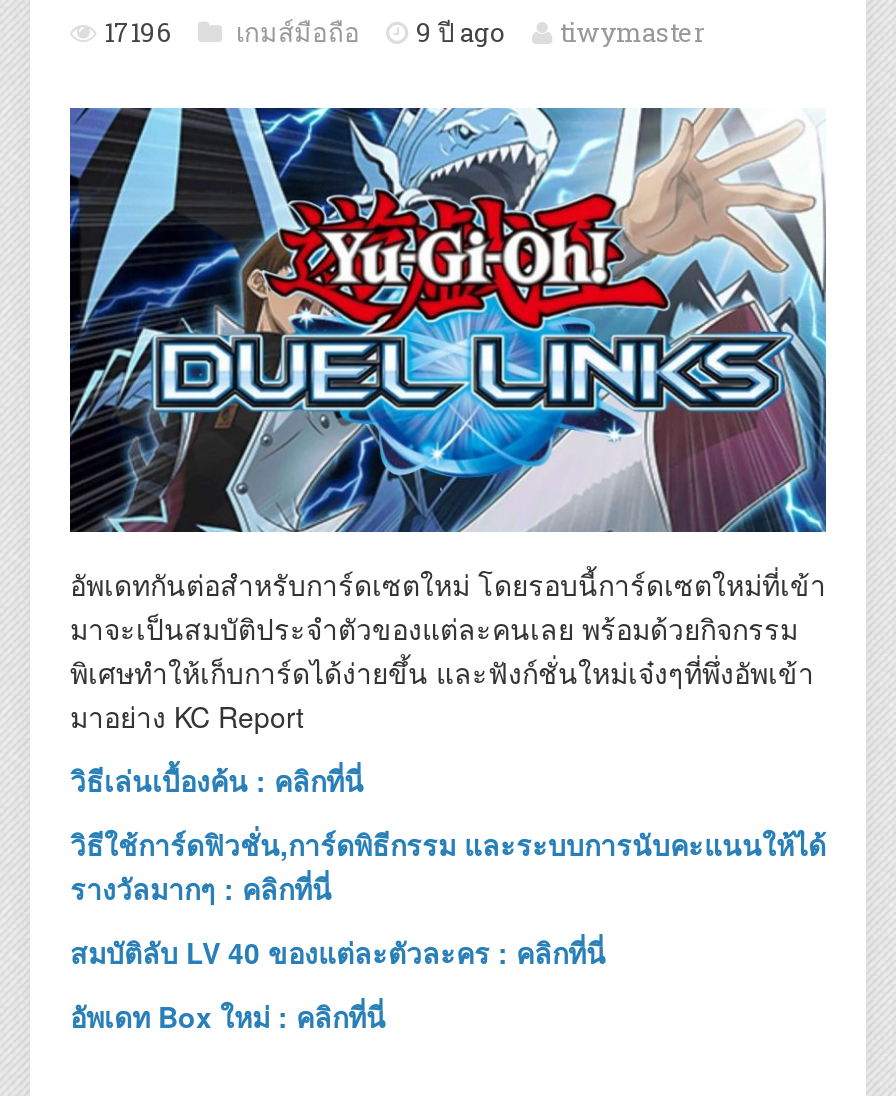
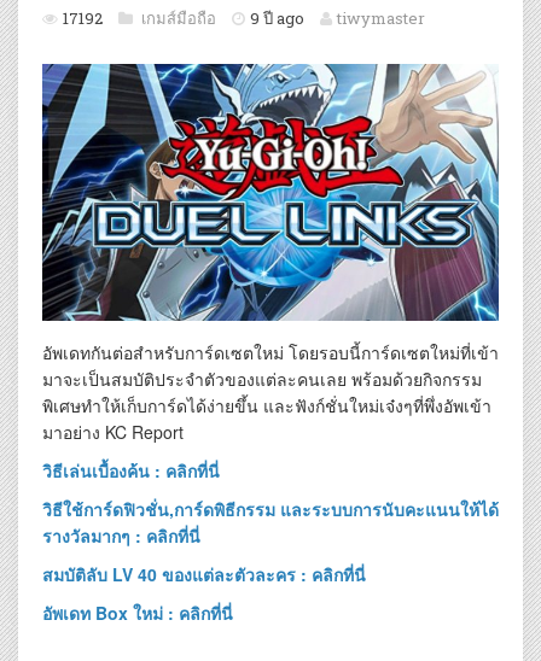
- 17196
+ 17192
